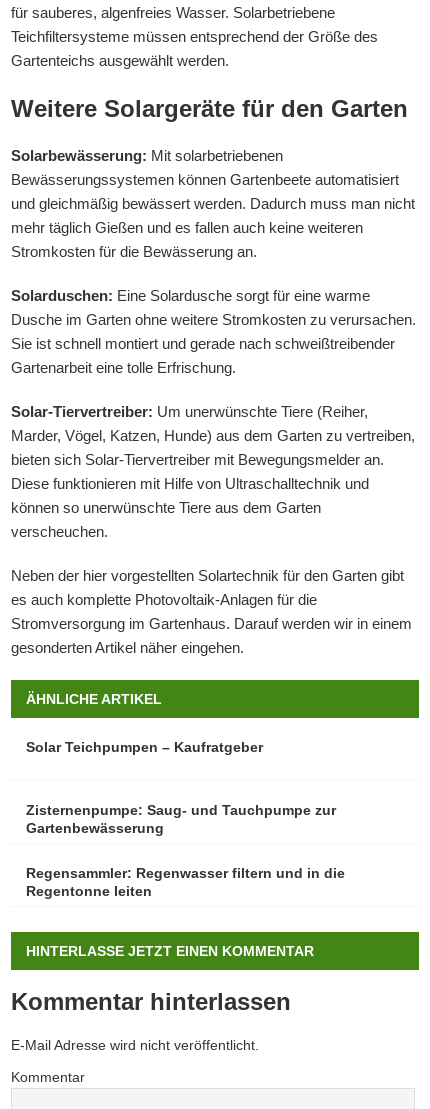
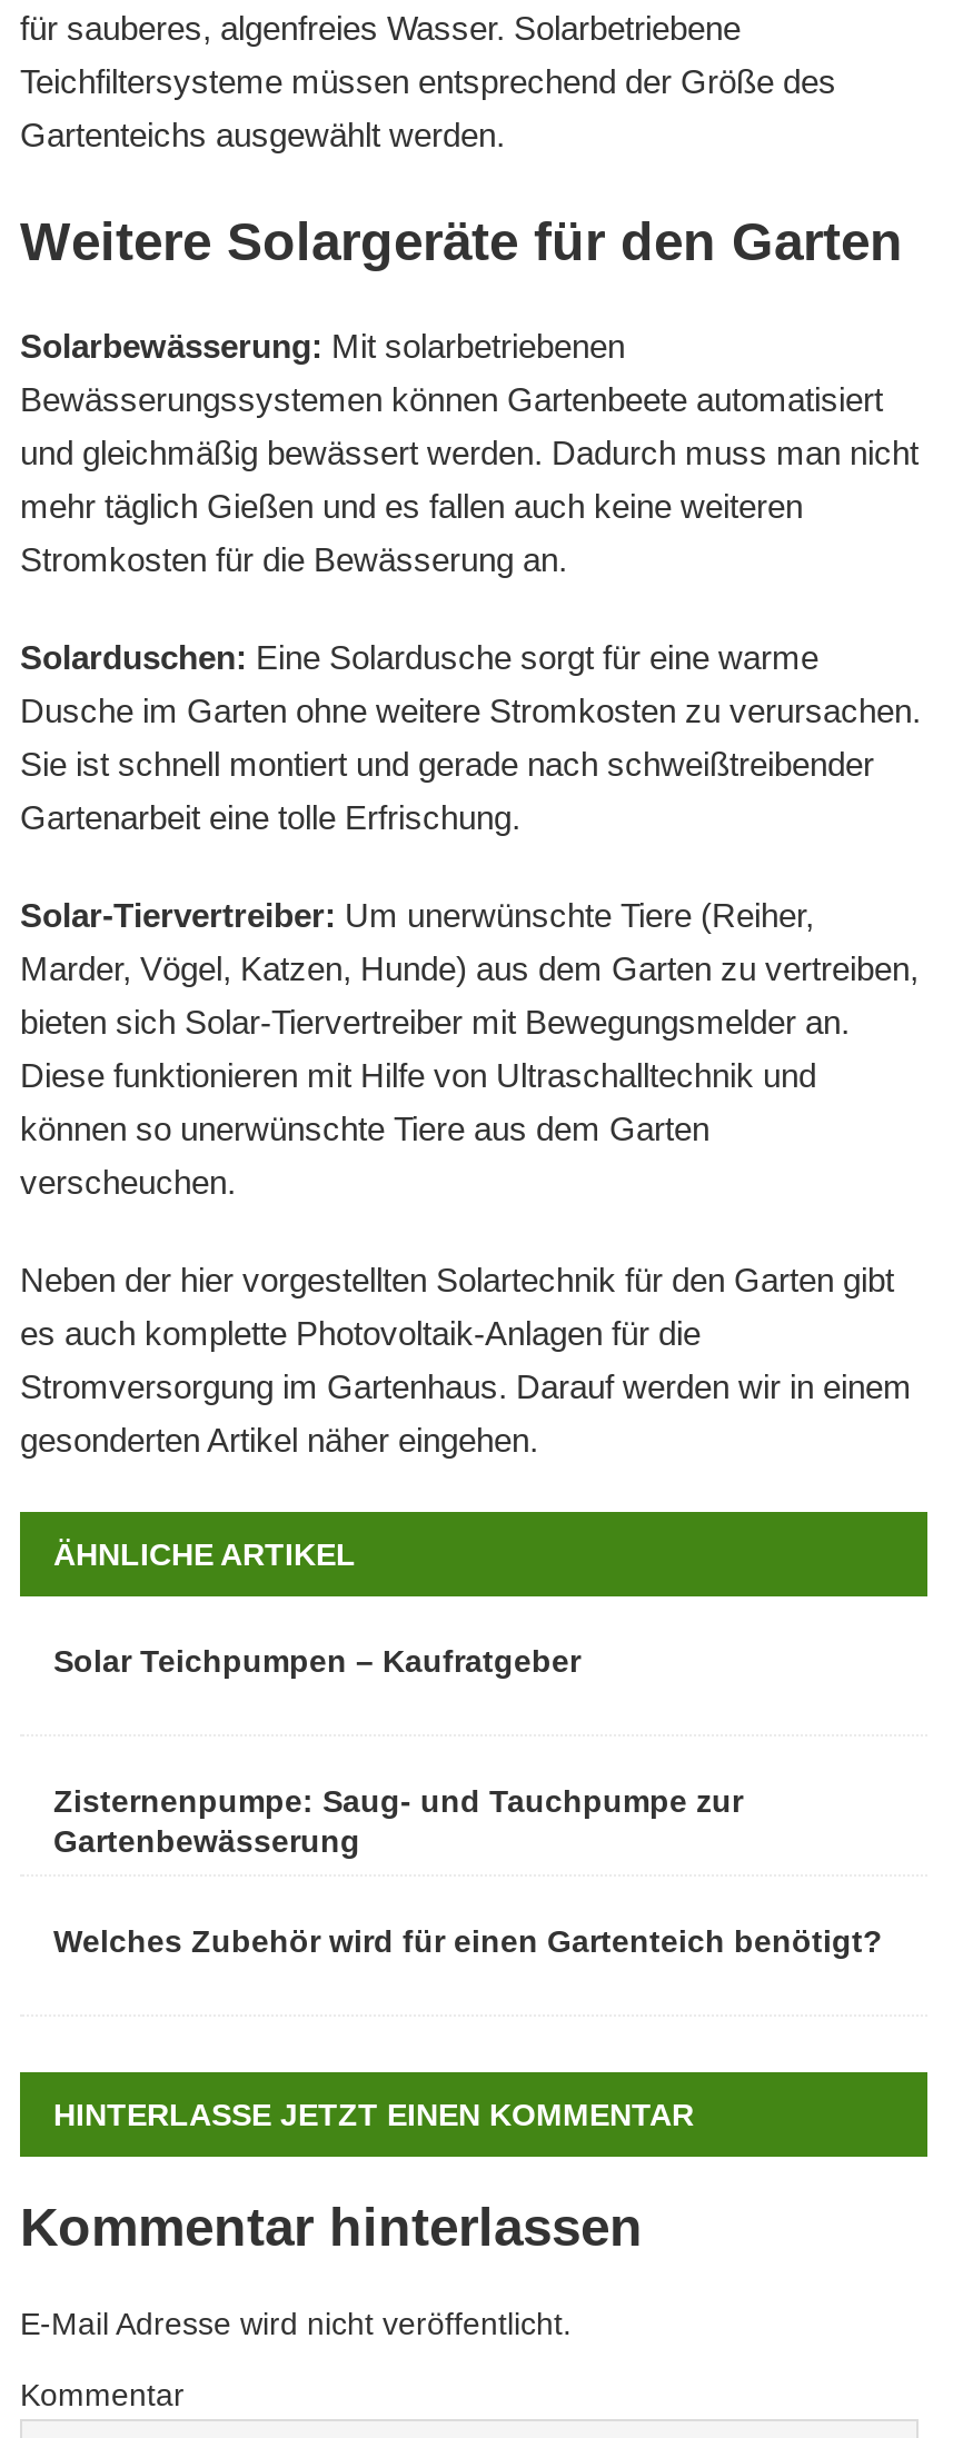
- Regensammler: Regenwasser filtern und in die
- Regentonne leiten
+ Welches Zubehör wird für einen Gartenteich benötigt?
